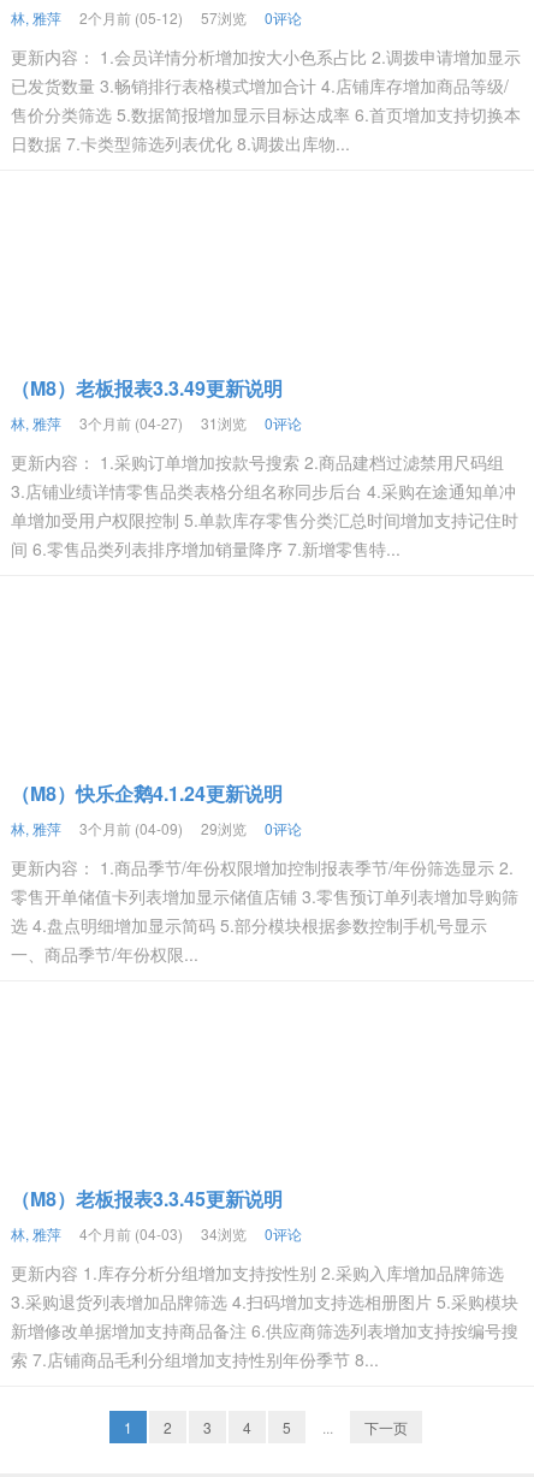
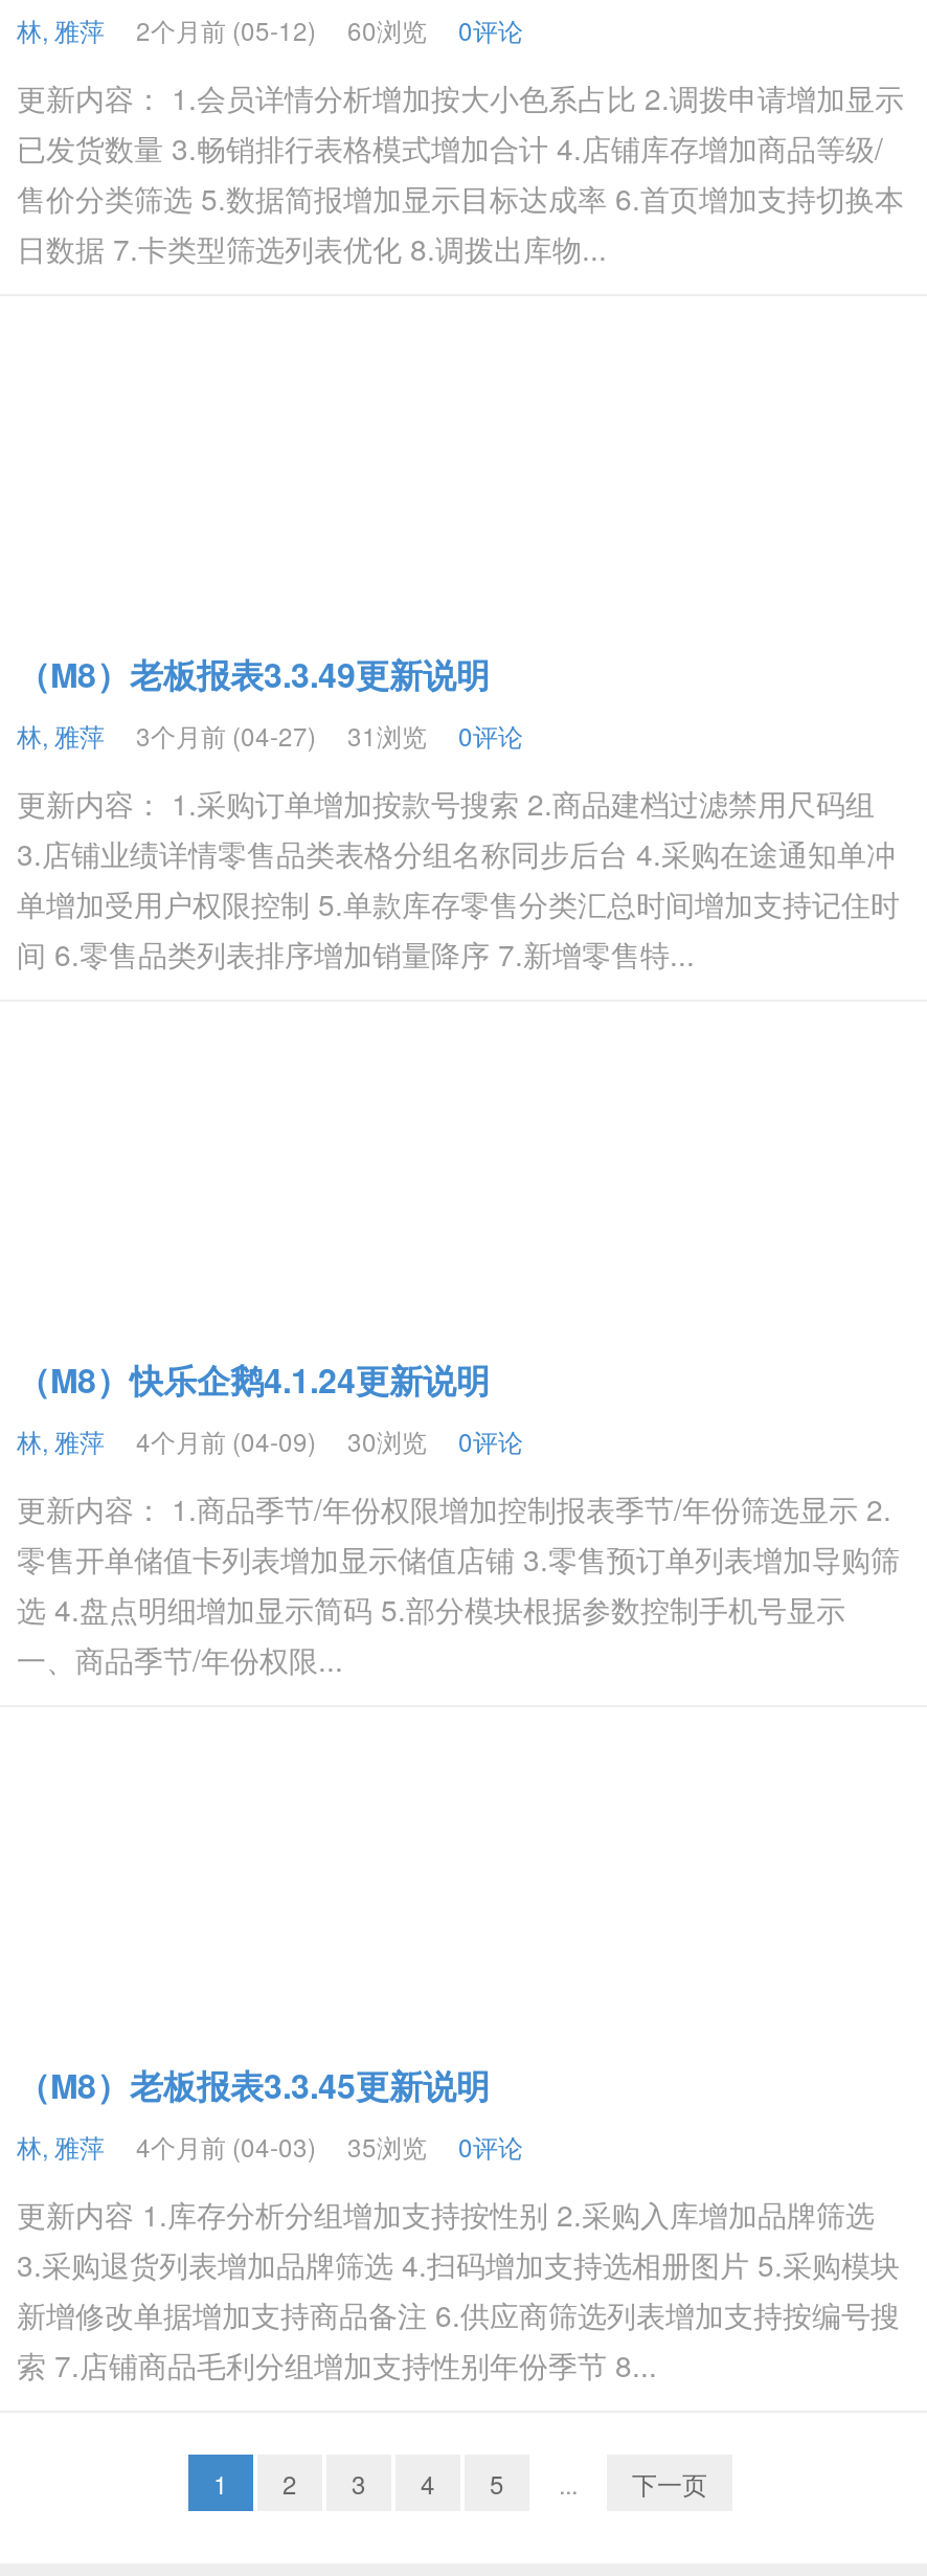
- 林, 雅萍 2个月前 (05-12) 57浏览 0评论
+ 林, 雅萍 2个月前 (05-12) 60浏览 0评论

- 3个月前 (04-09)
+ 4个月前 (04-09)

- 29浏览
+ 30浏览

- 林, 雅萍 4个月前 (04-03) 34浏览 0评论
+ 林, 雅萍 4个月前 (04-03) 35浏览 0评论
